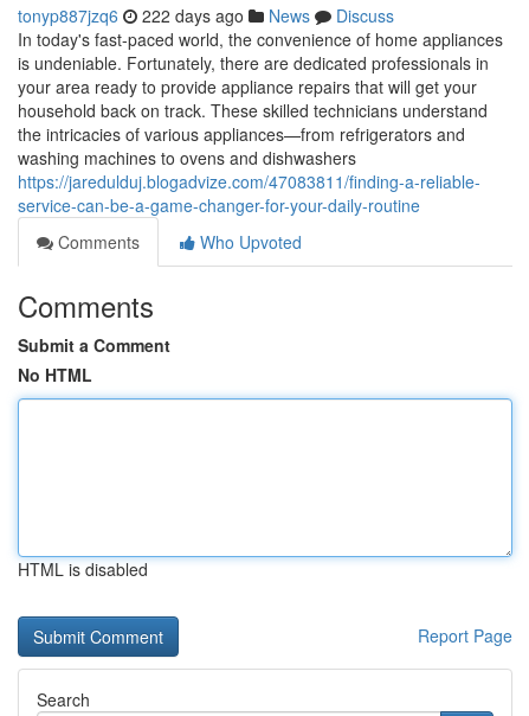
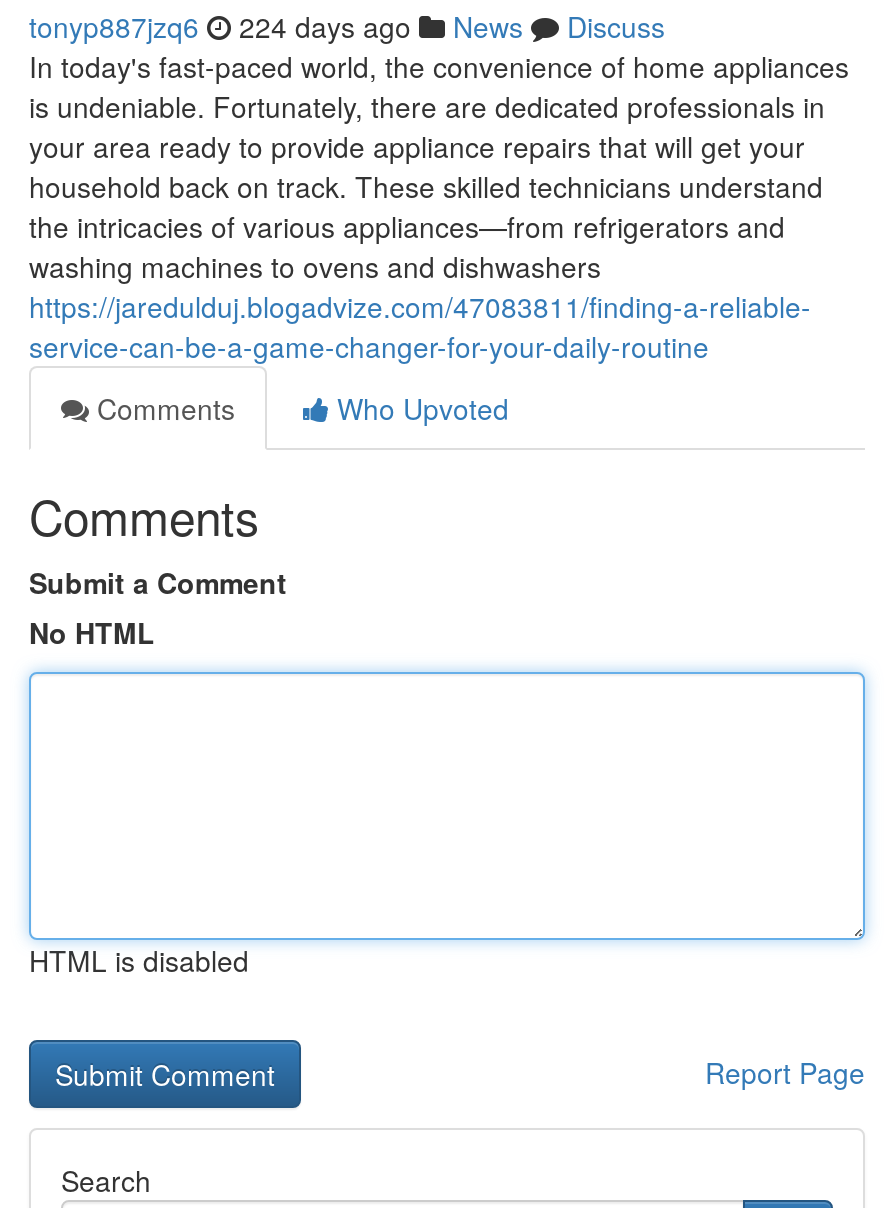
- tonyp887jzq6 222 days ago News Discuss
+ tonyp887jzq6 224 days ago News Discuss
